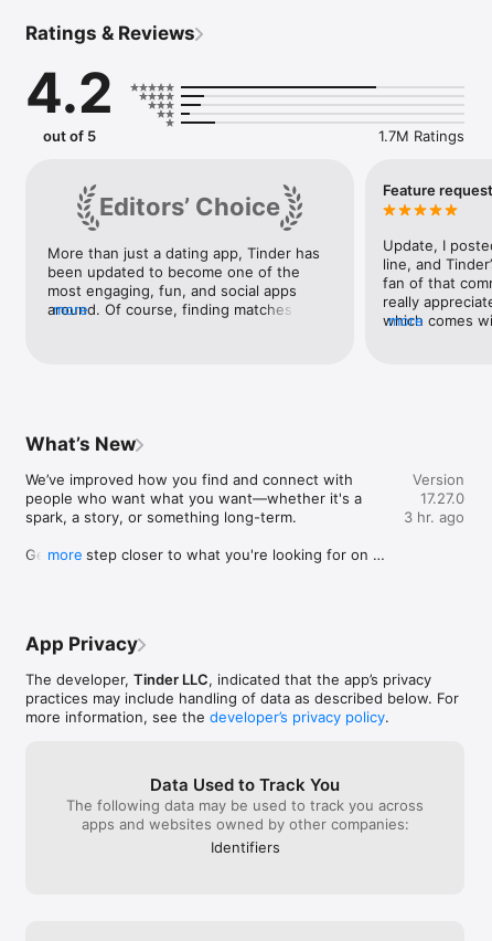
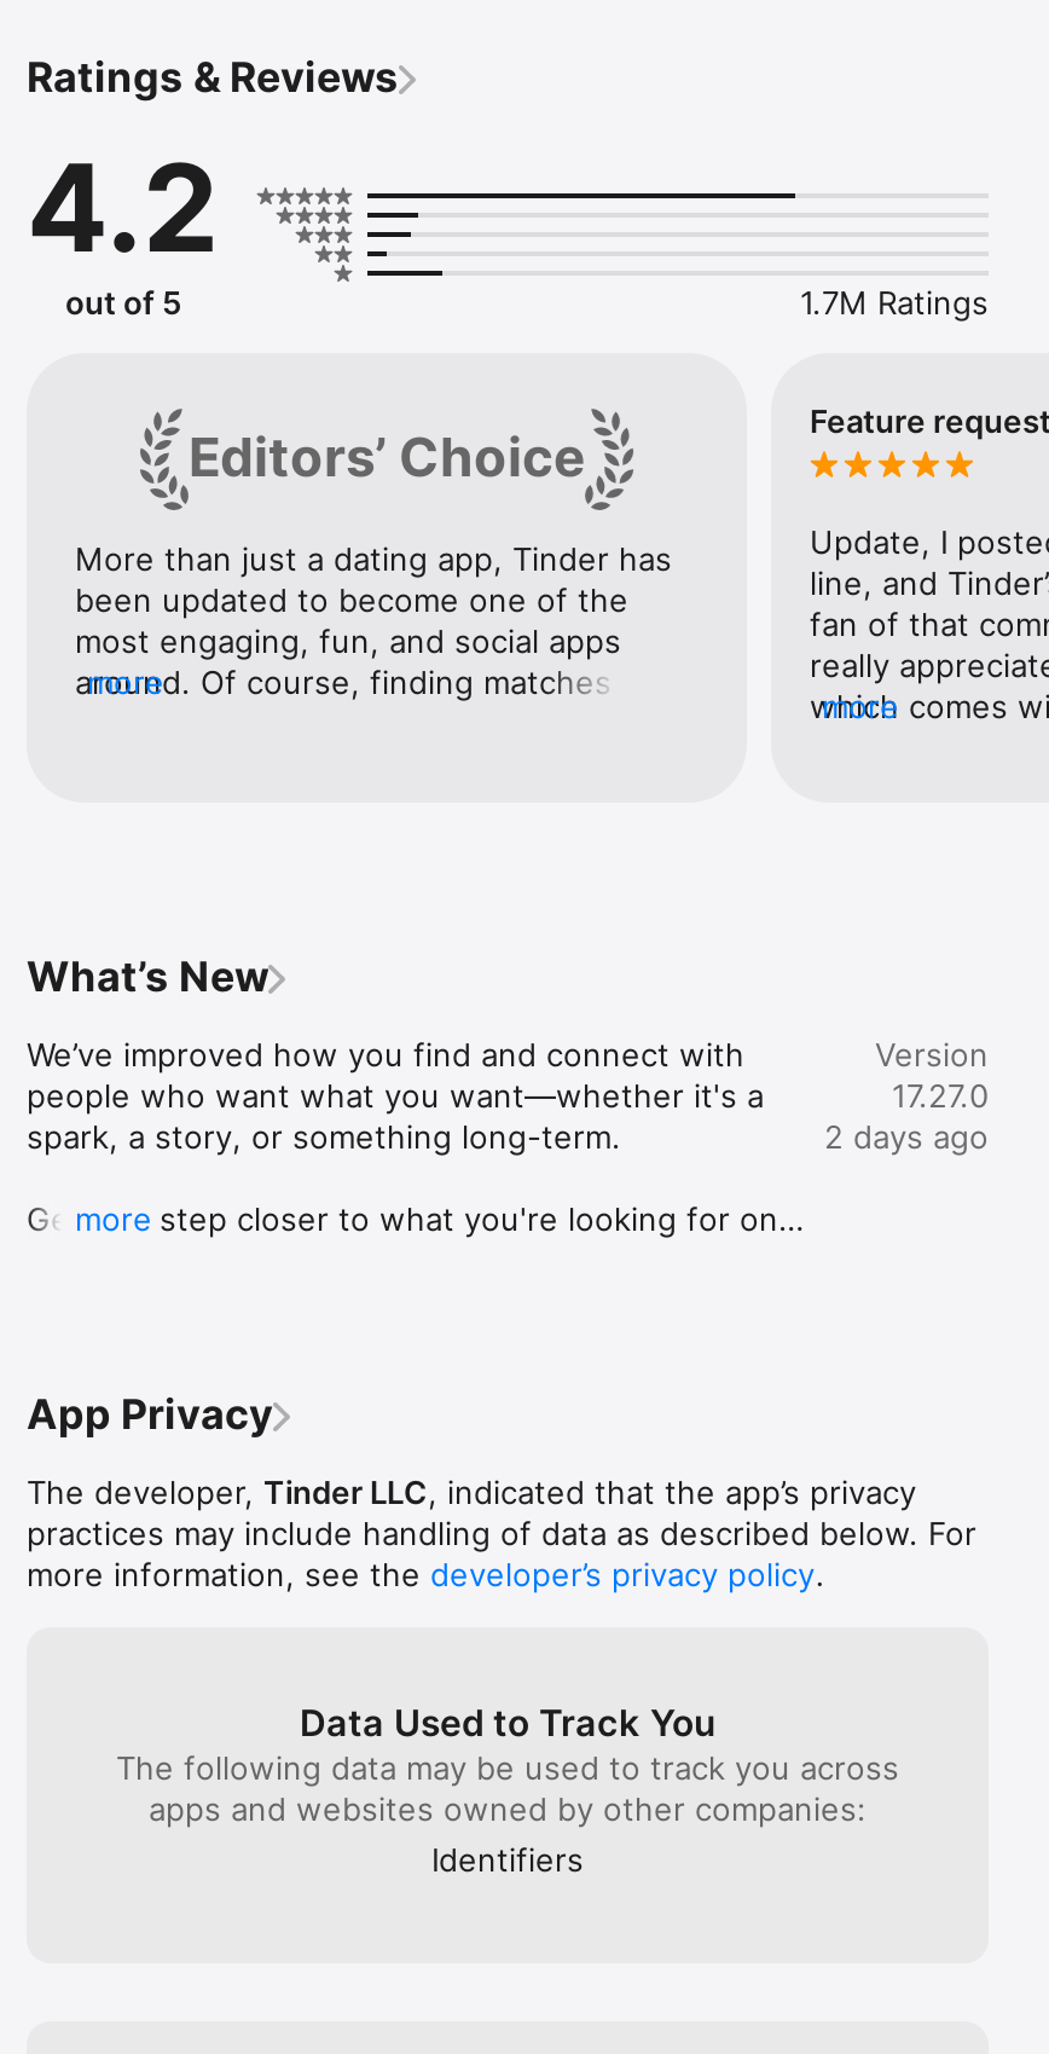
- 3 hr. ago
+ 2 days ago
